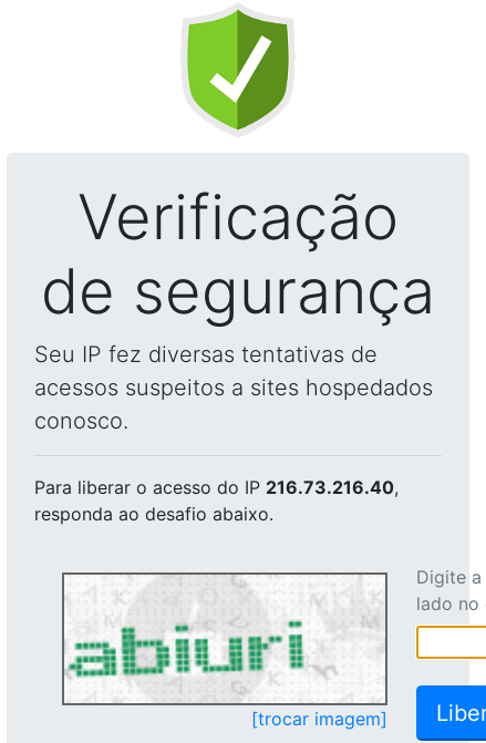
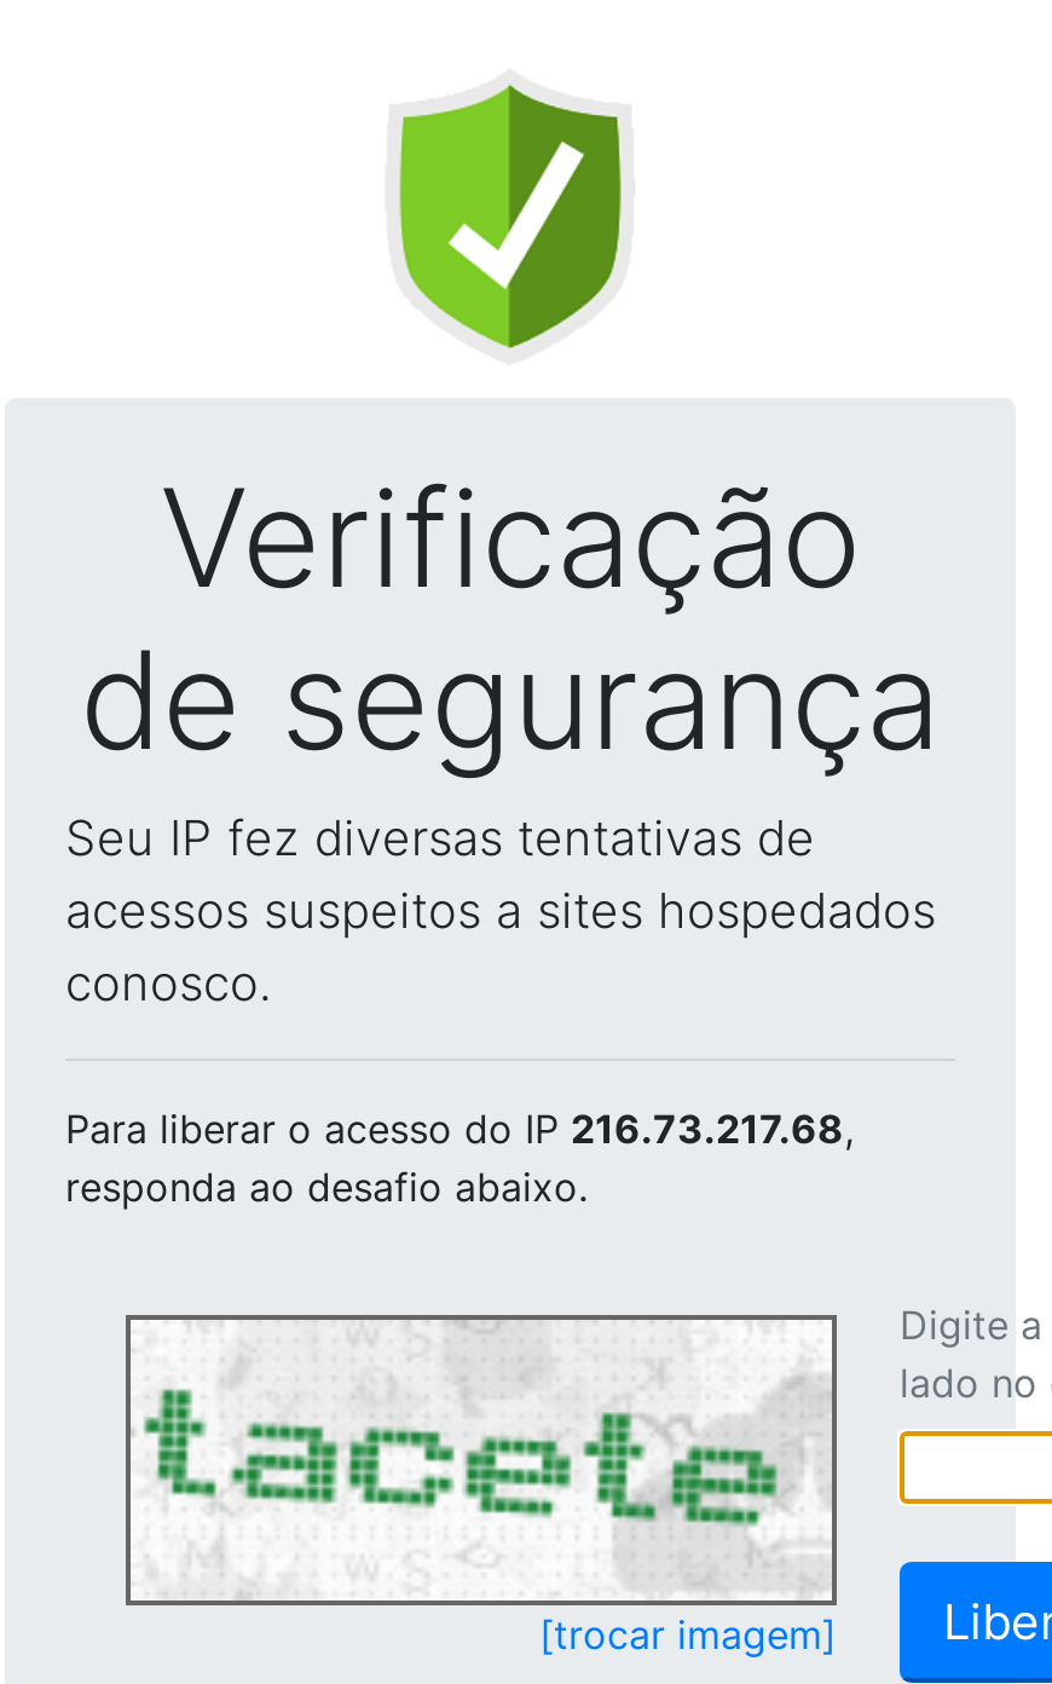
- Para liberar o acesso do IP 216.73.216.40,
+ Para liberar o acesso do IP 216.73.217.68,

- [image]
+ [image]
